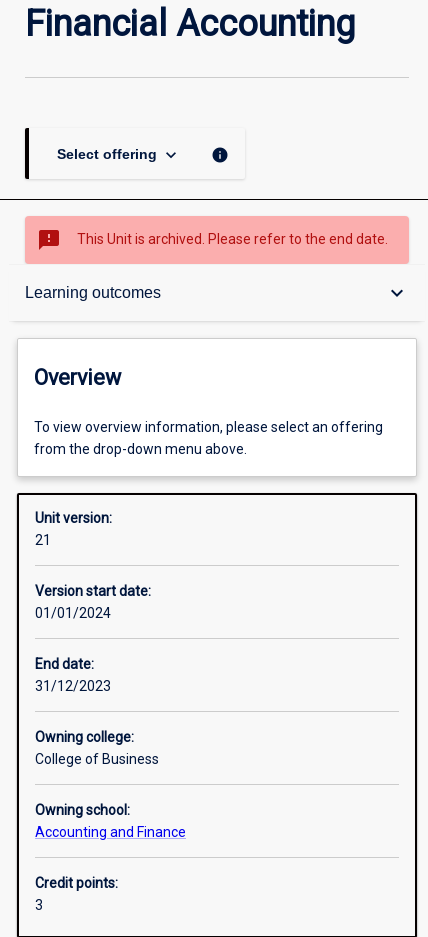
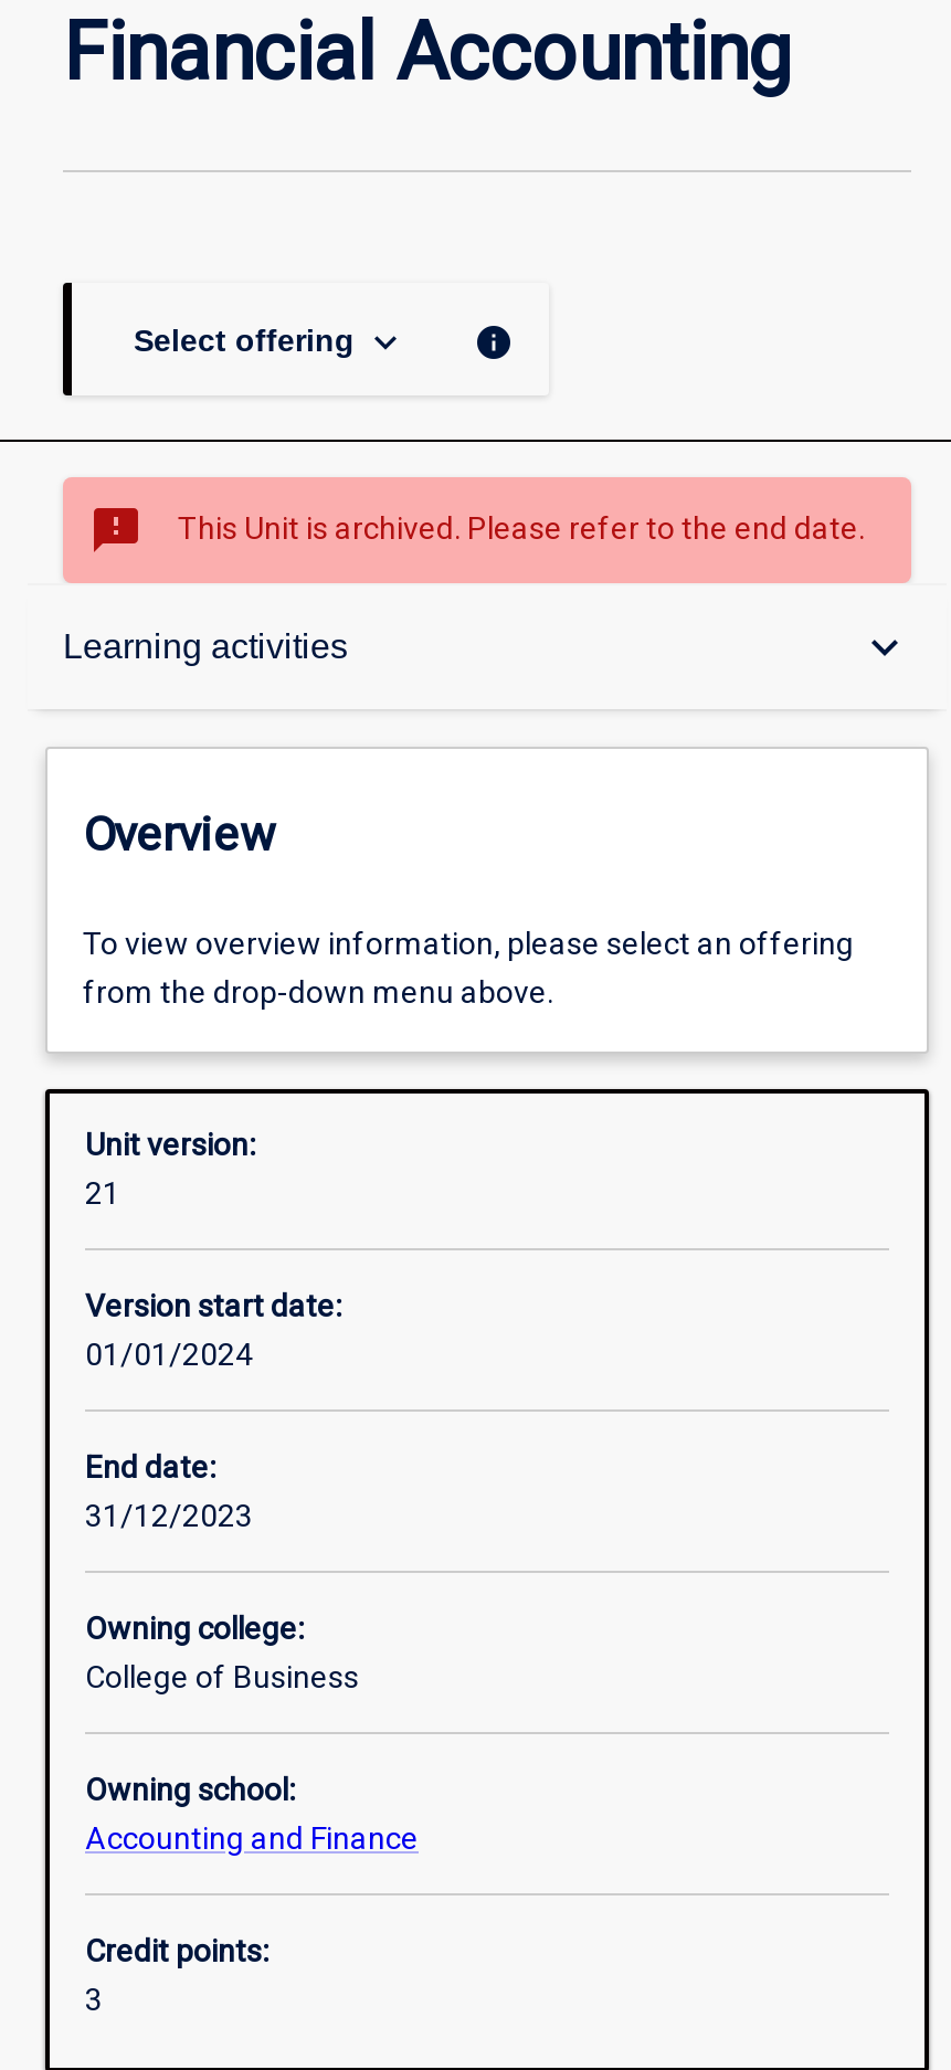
- Learning outcomes
+ Learning activities
